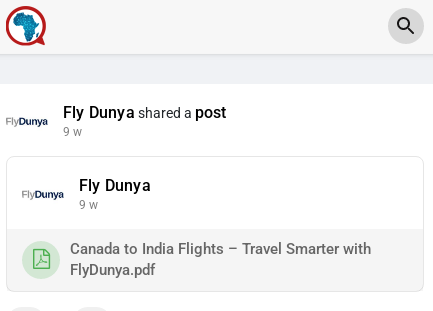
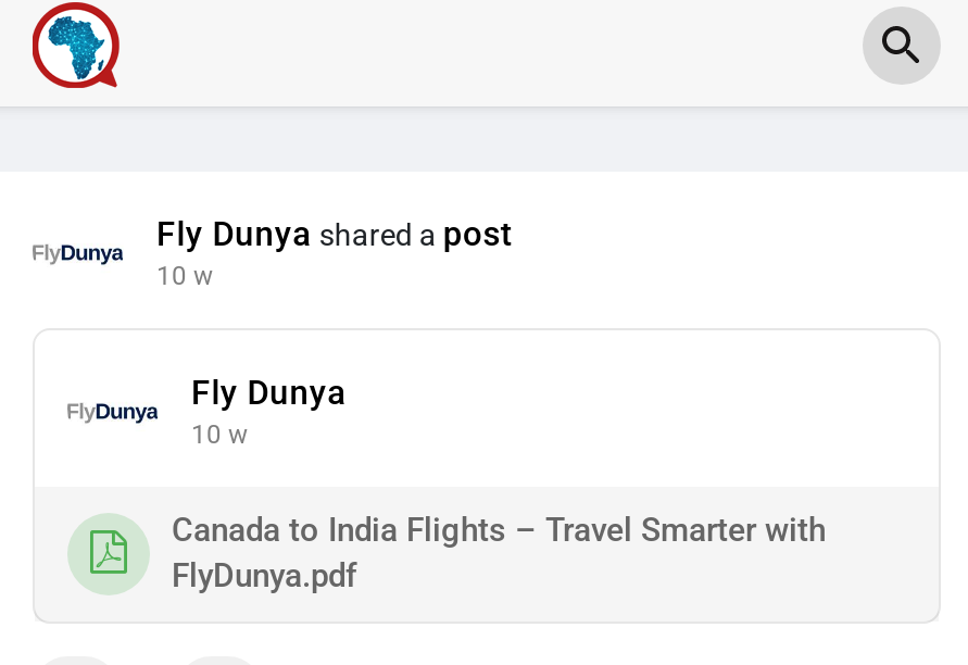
- 9 w
+ 10 w

- 9 w
+ 10 w
